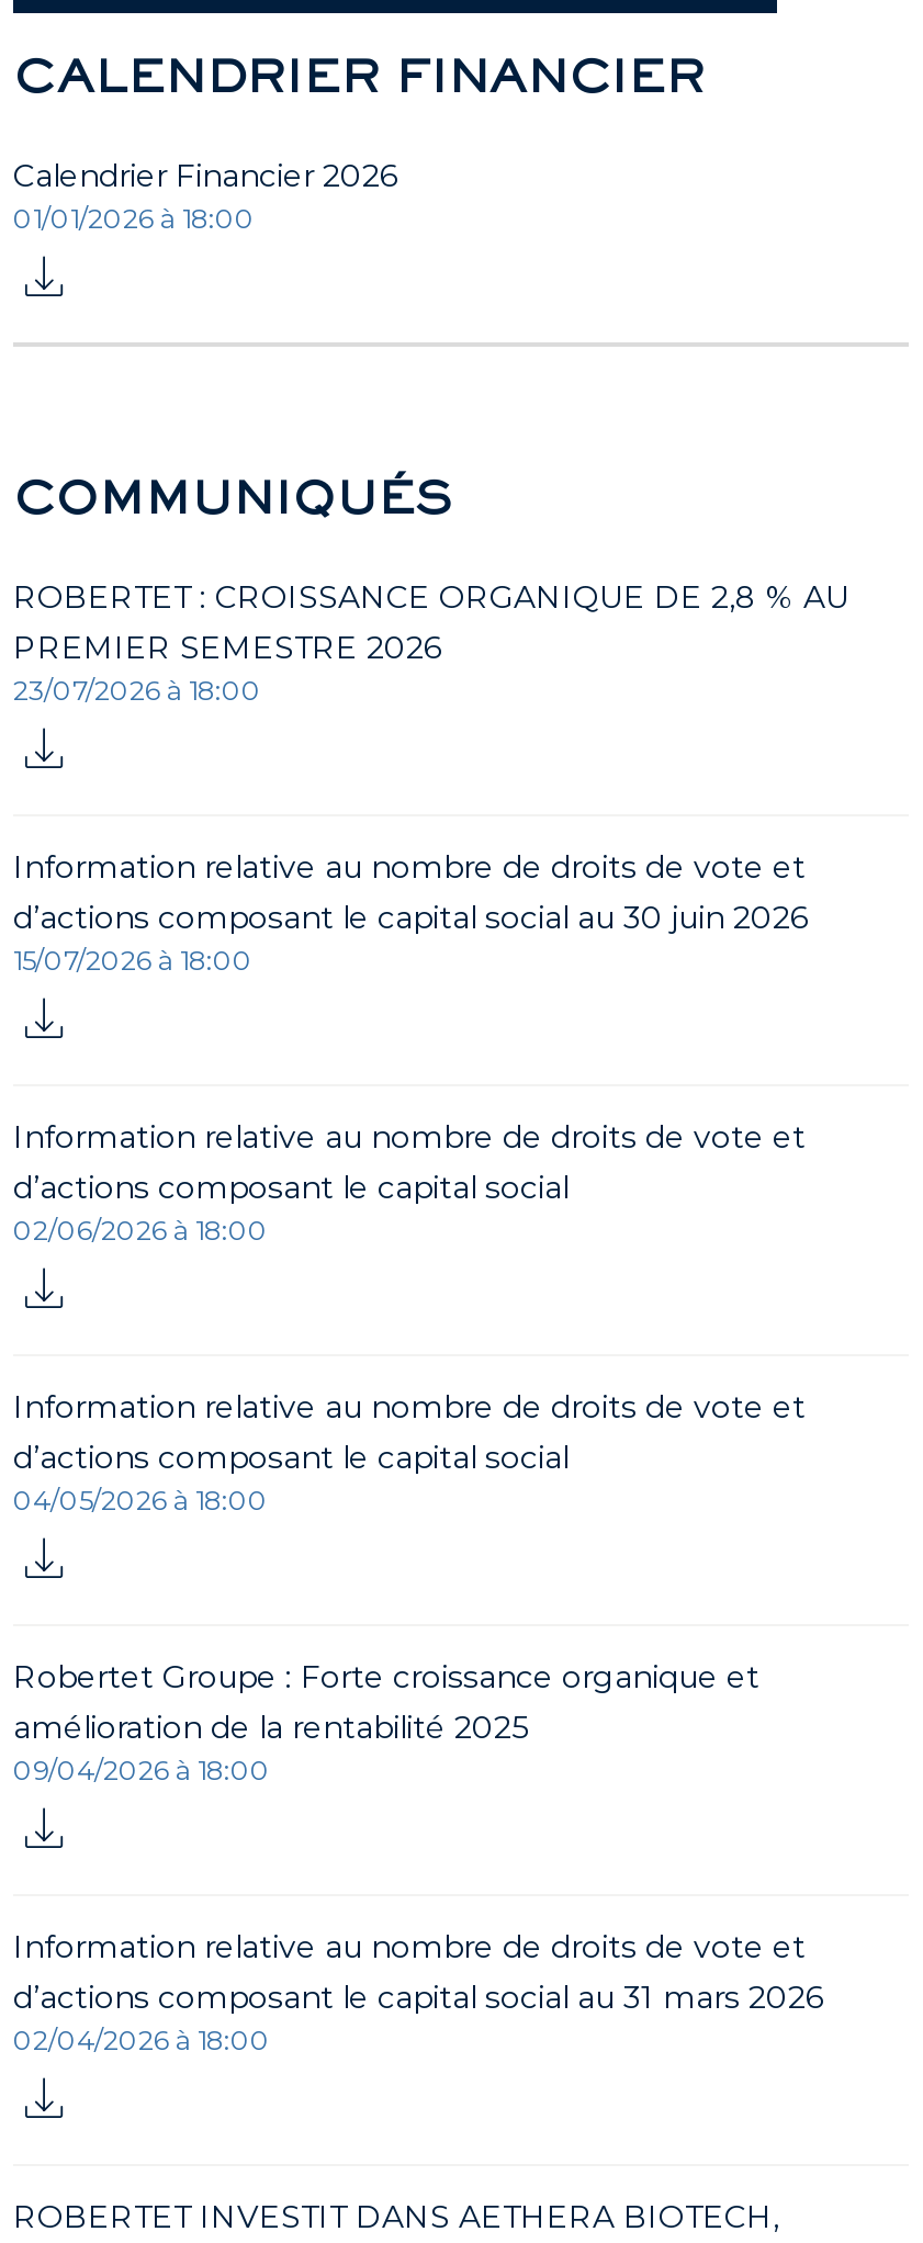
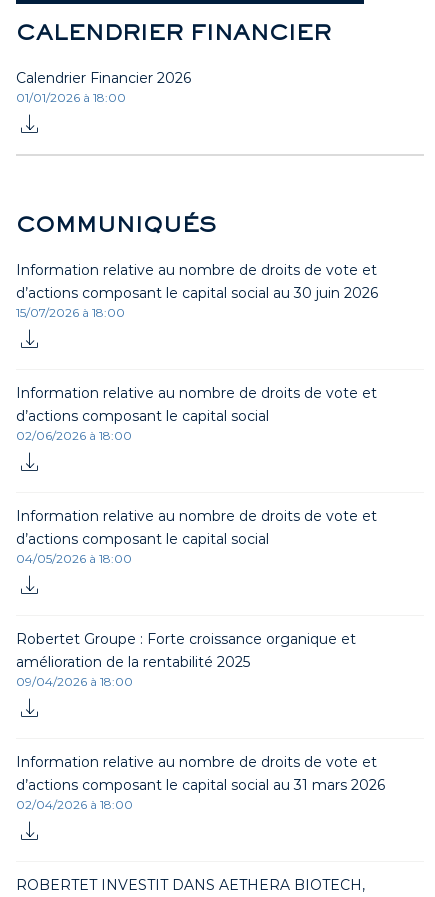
- ROBERTET : CROISSANCE ORGANIQUE DE 2,8 % AU
- PREMIER SEMESTRE 2026
- 23/07/2026 à 18:00
